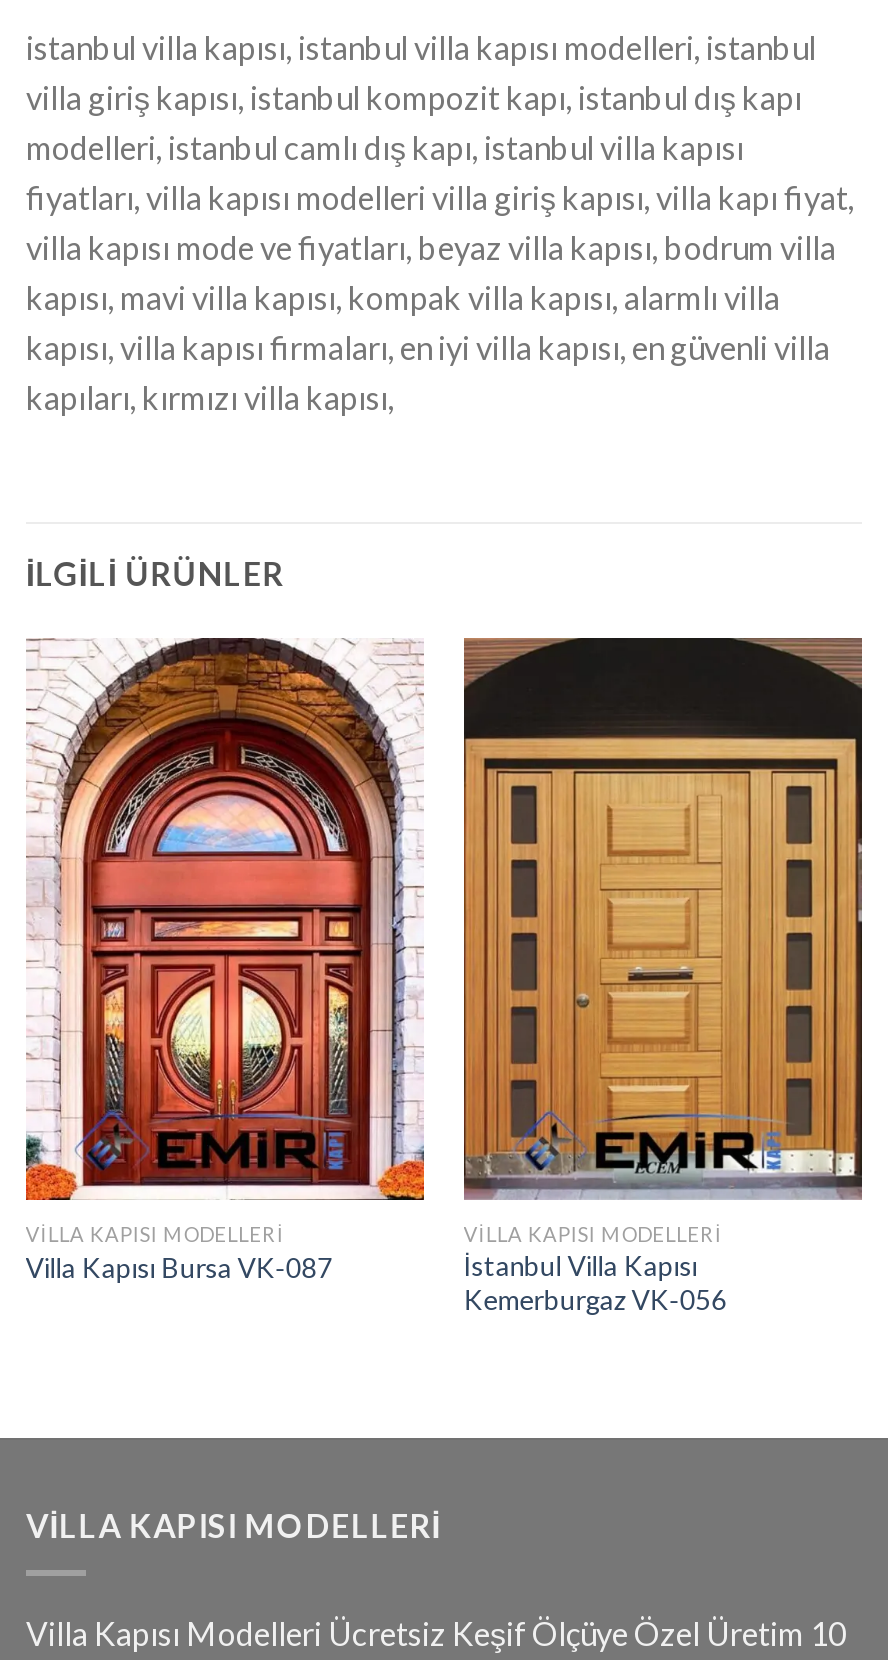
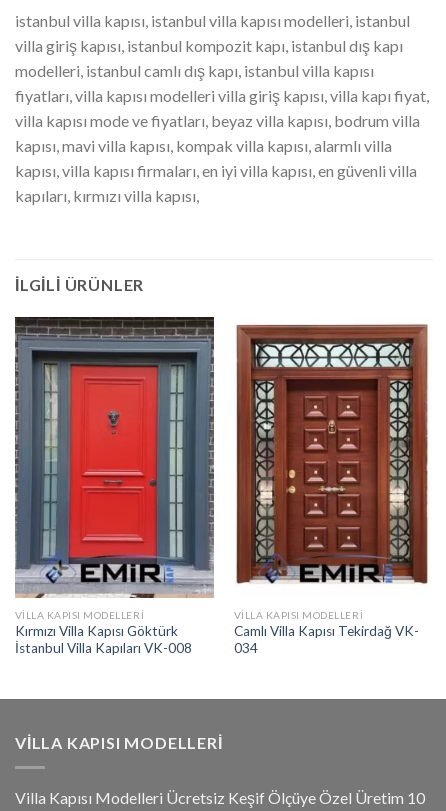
- [image]
- Villa Kapısı Bursa VK-087
+ [image]
+ Kırmızı Villa Kapısı Göktürk
+ İstanbul Villa Kapıları VK-008

- [image]
- İstanbul Villa Kapısı
- Kemerburgaz VK-056
+ [image]
+ Camlı Villa Kapısı Tekirdağ VK-
+ 034
